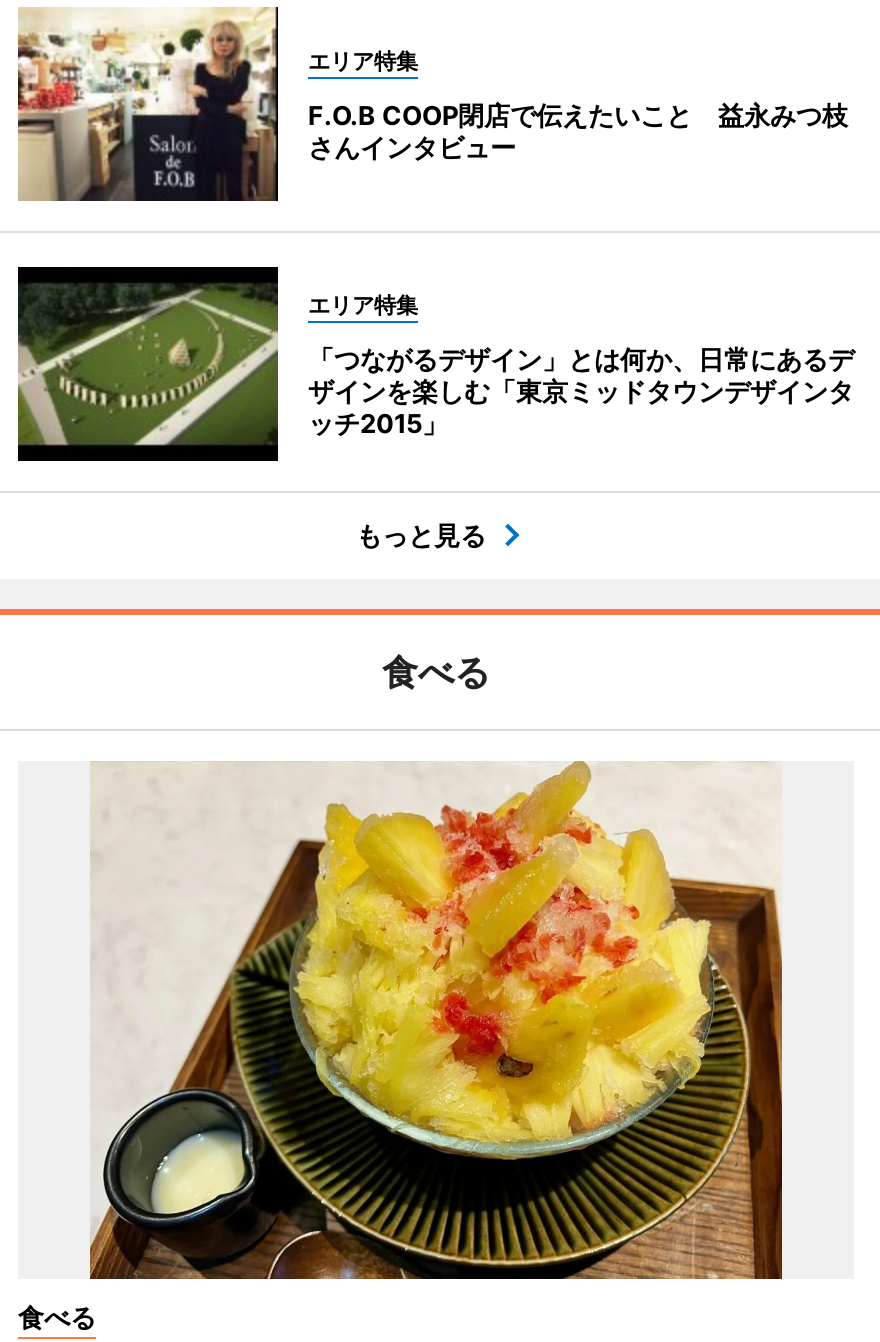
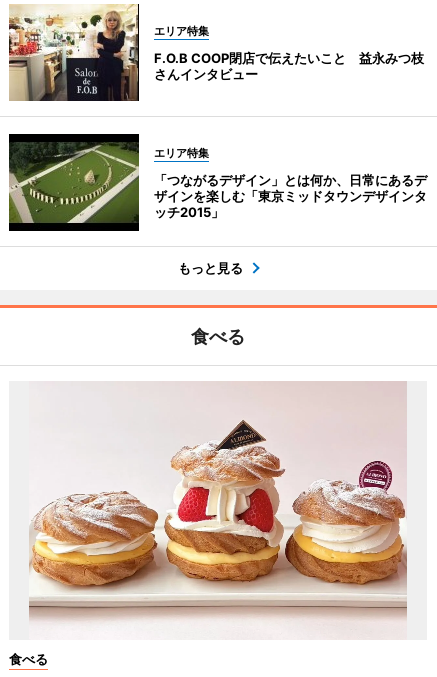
- [image]
+ [image]
